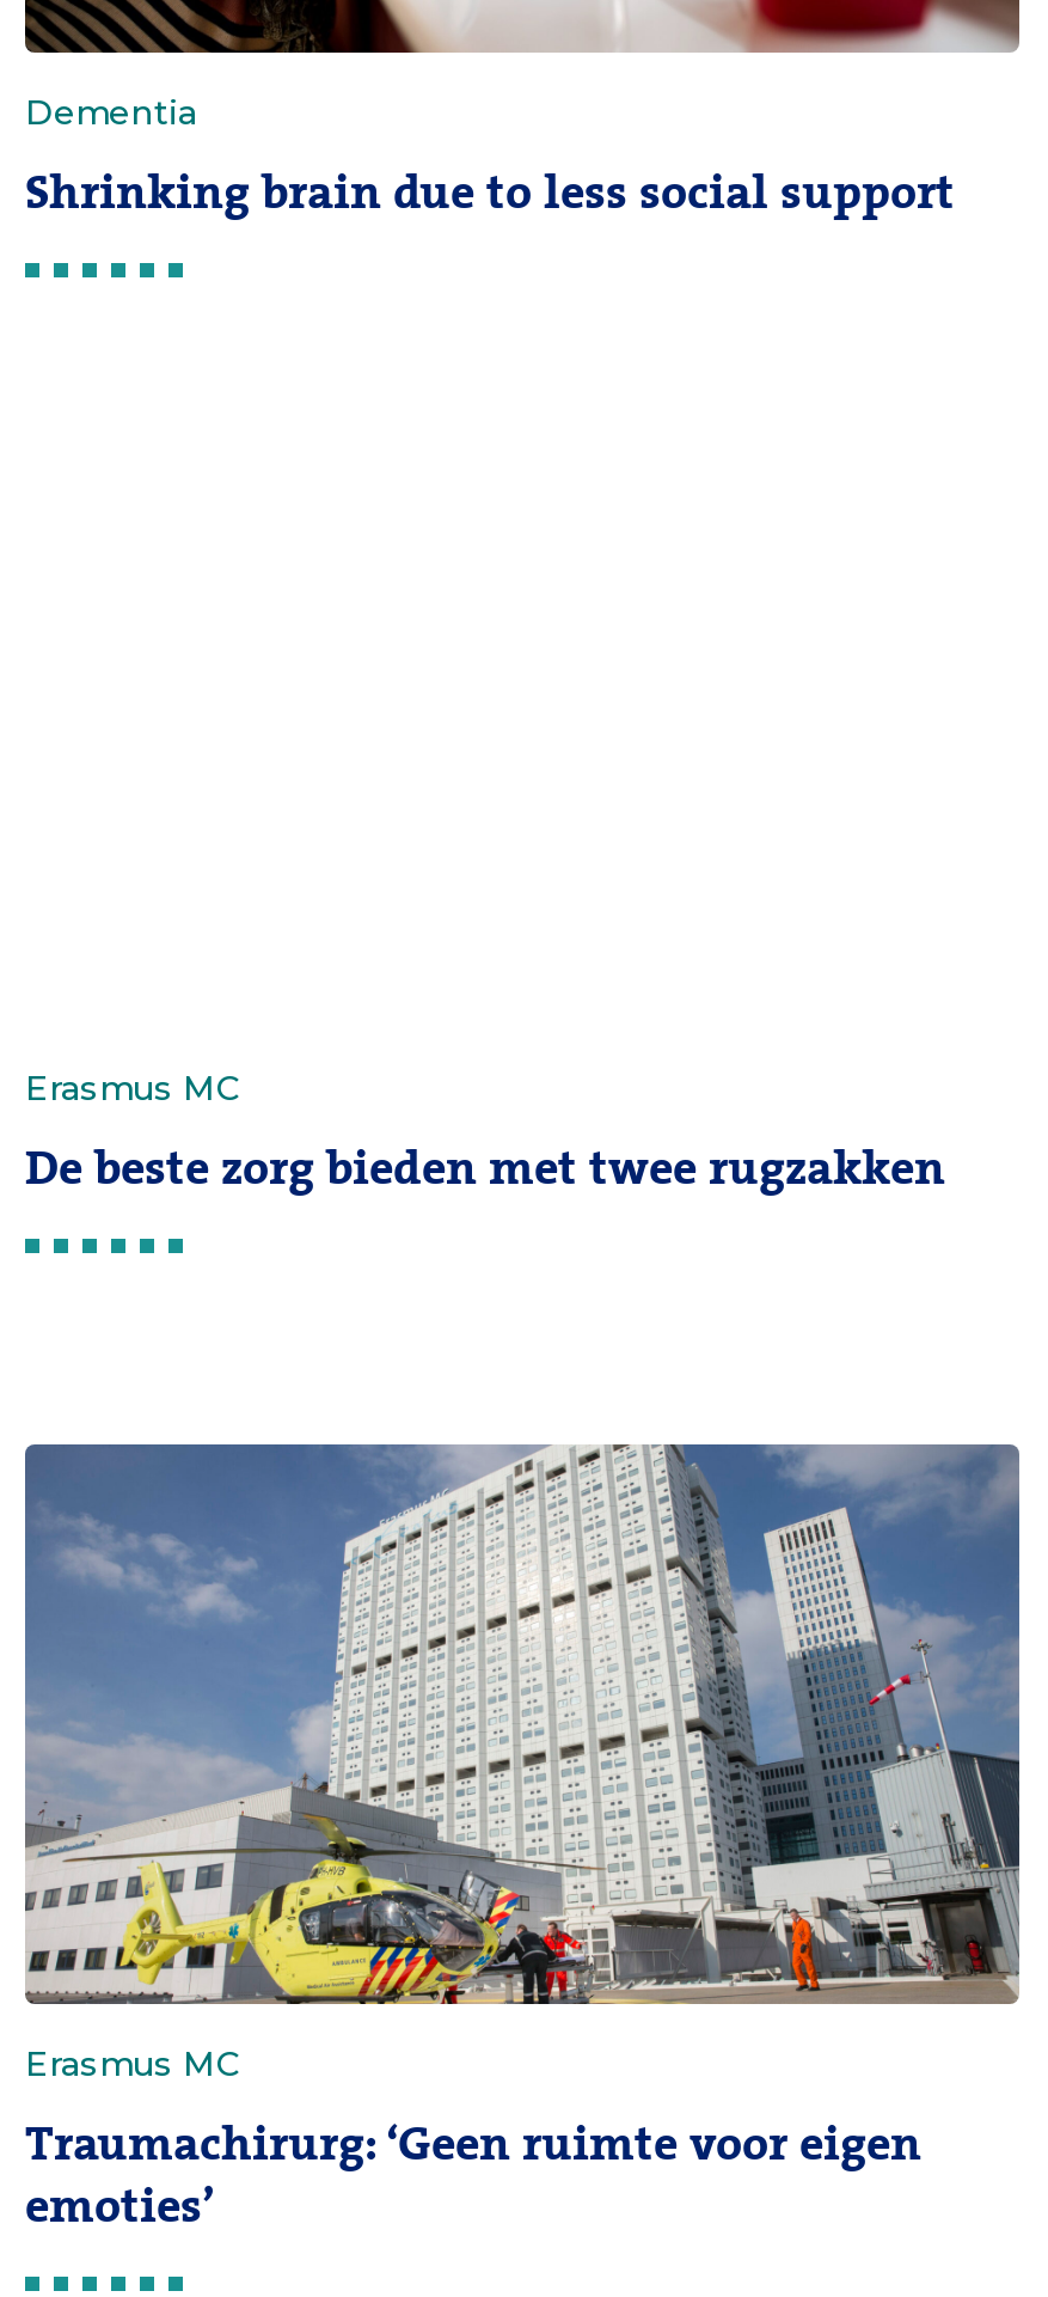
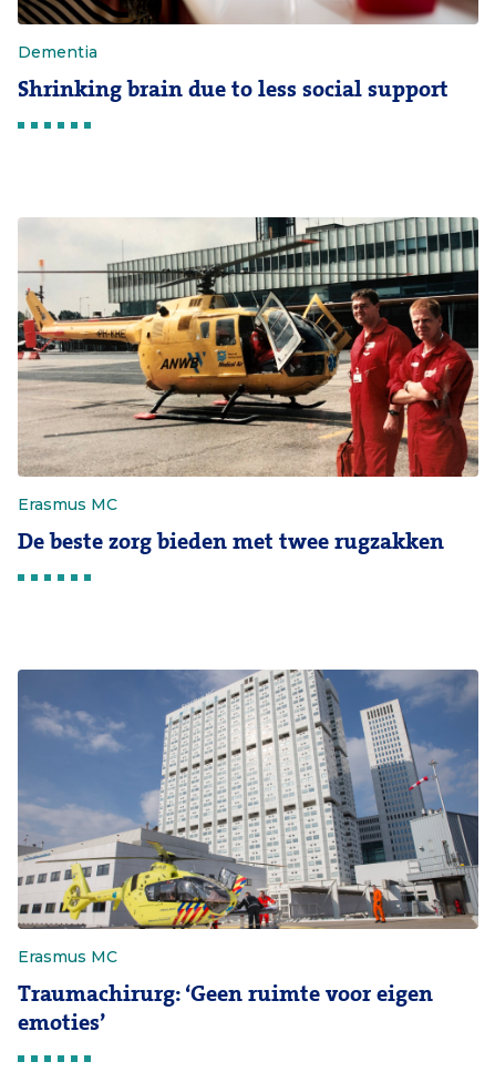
+ [image]
